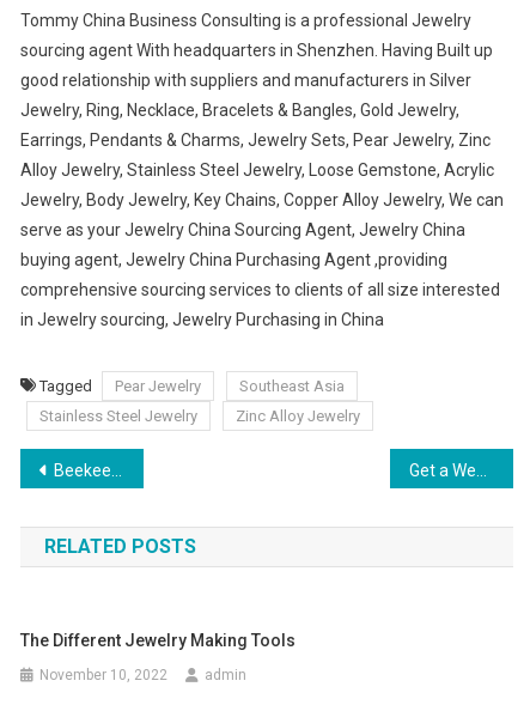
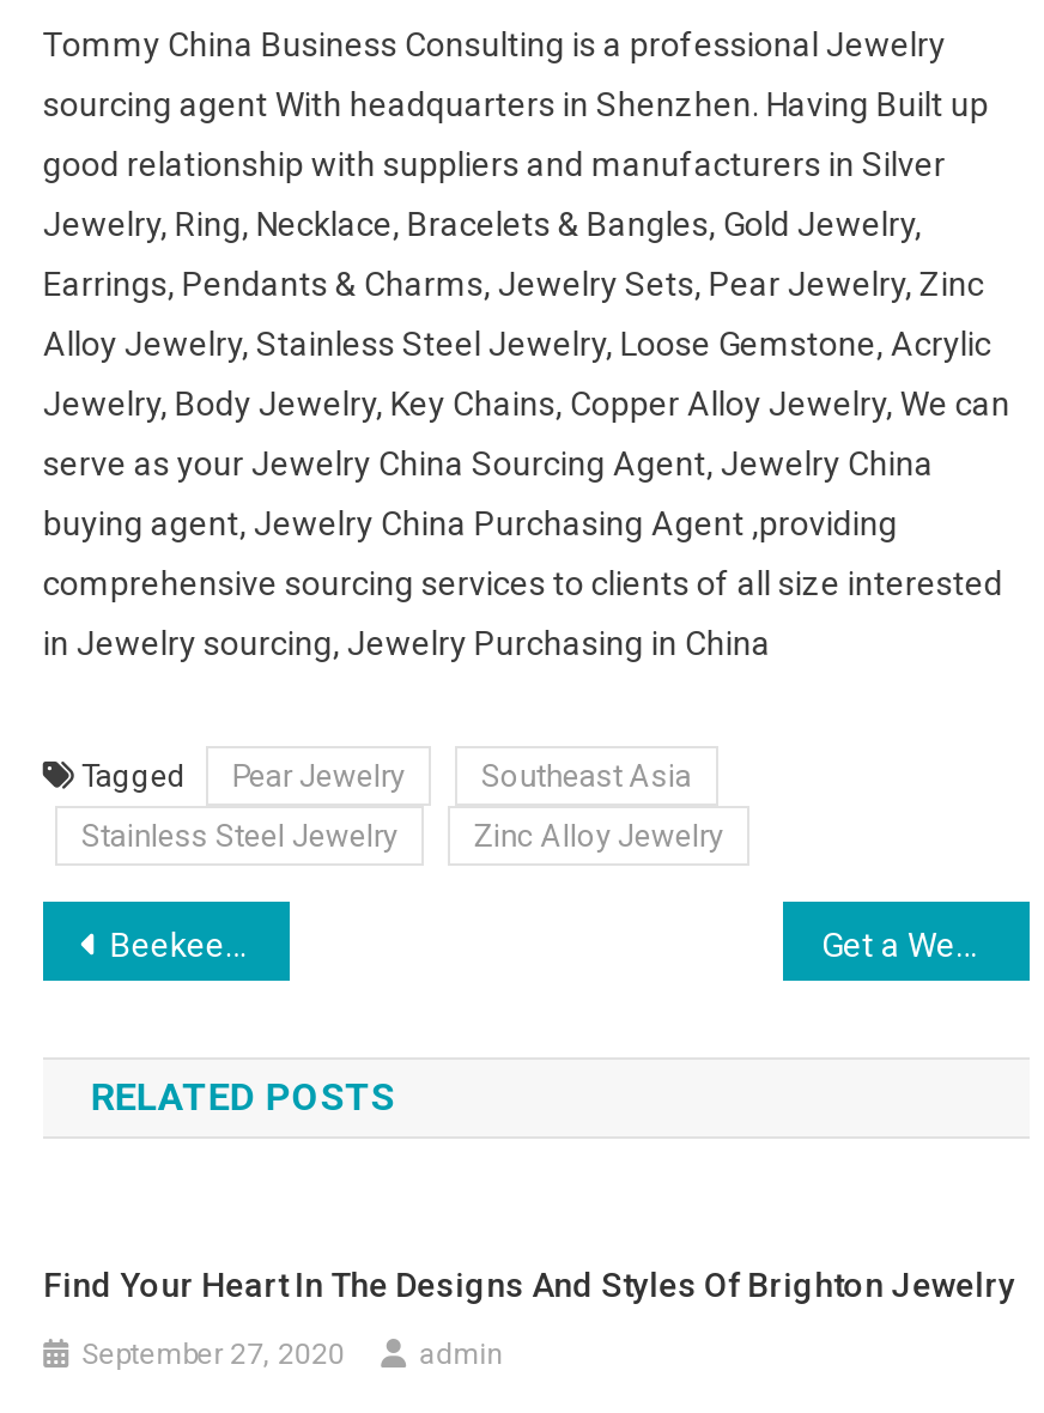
- The Different Jewelry Making Tools
+ Find Your Heart In The Designs And Styles Of Brighton Jewelry

- November 10, 2022
+ September 27, 2020
